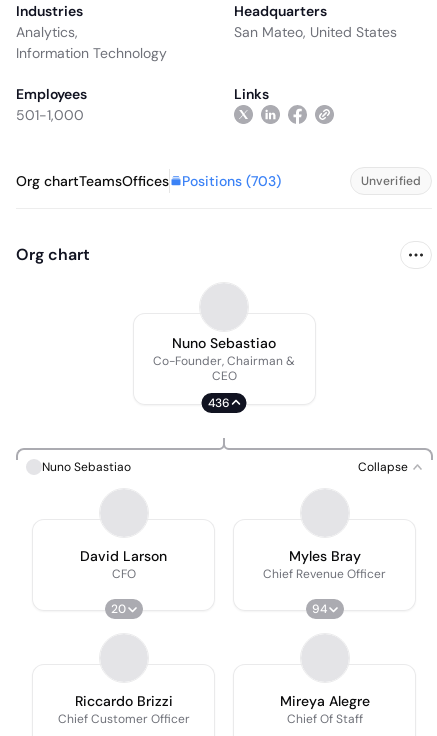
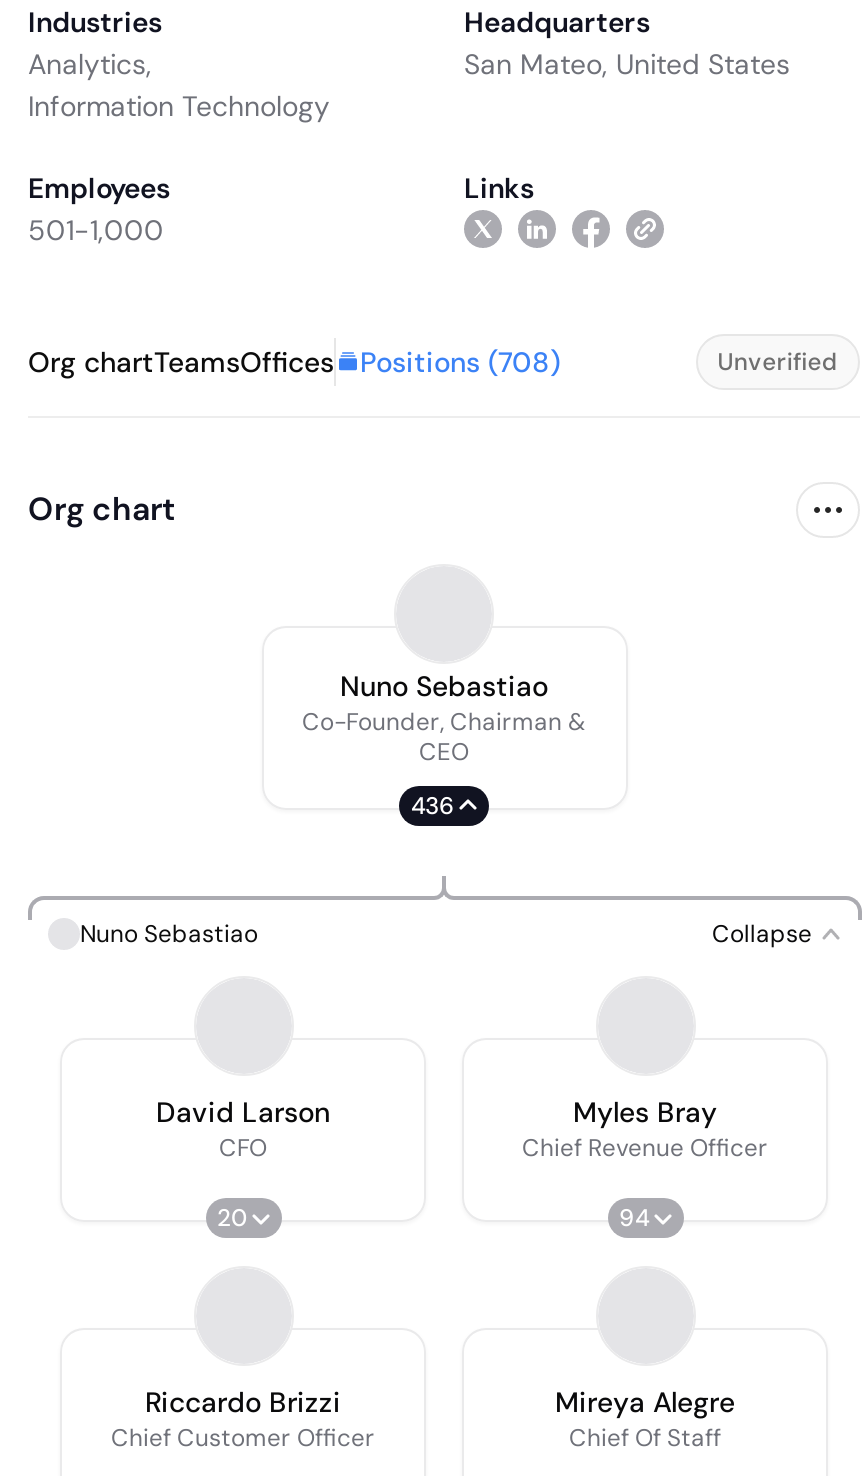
- Org chartTeamsOffices Positions (703)
+ Org chartTeamsOffices Positions (708)
